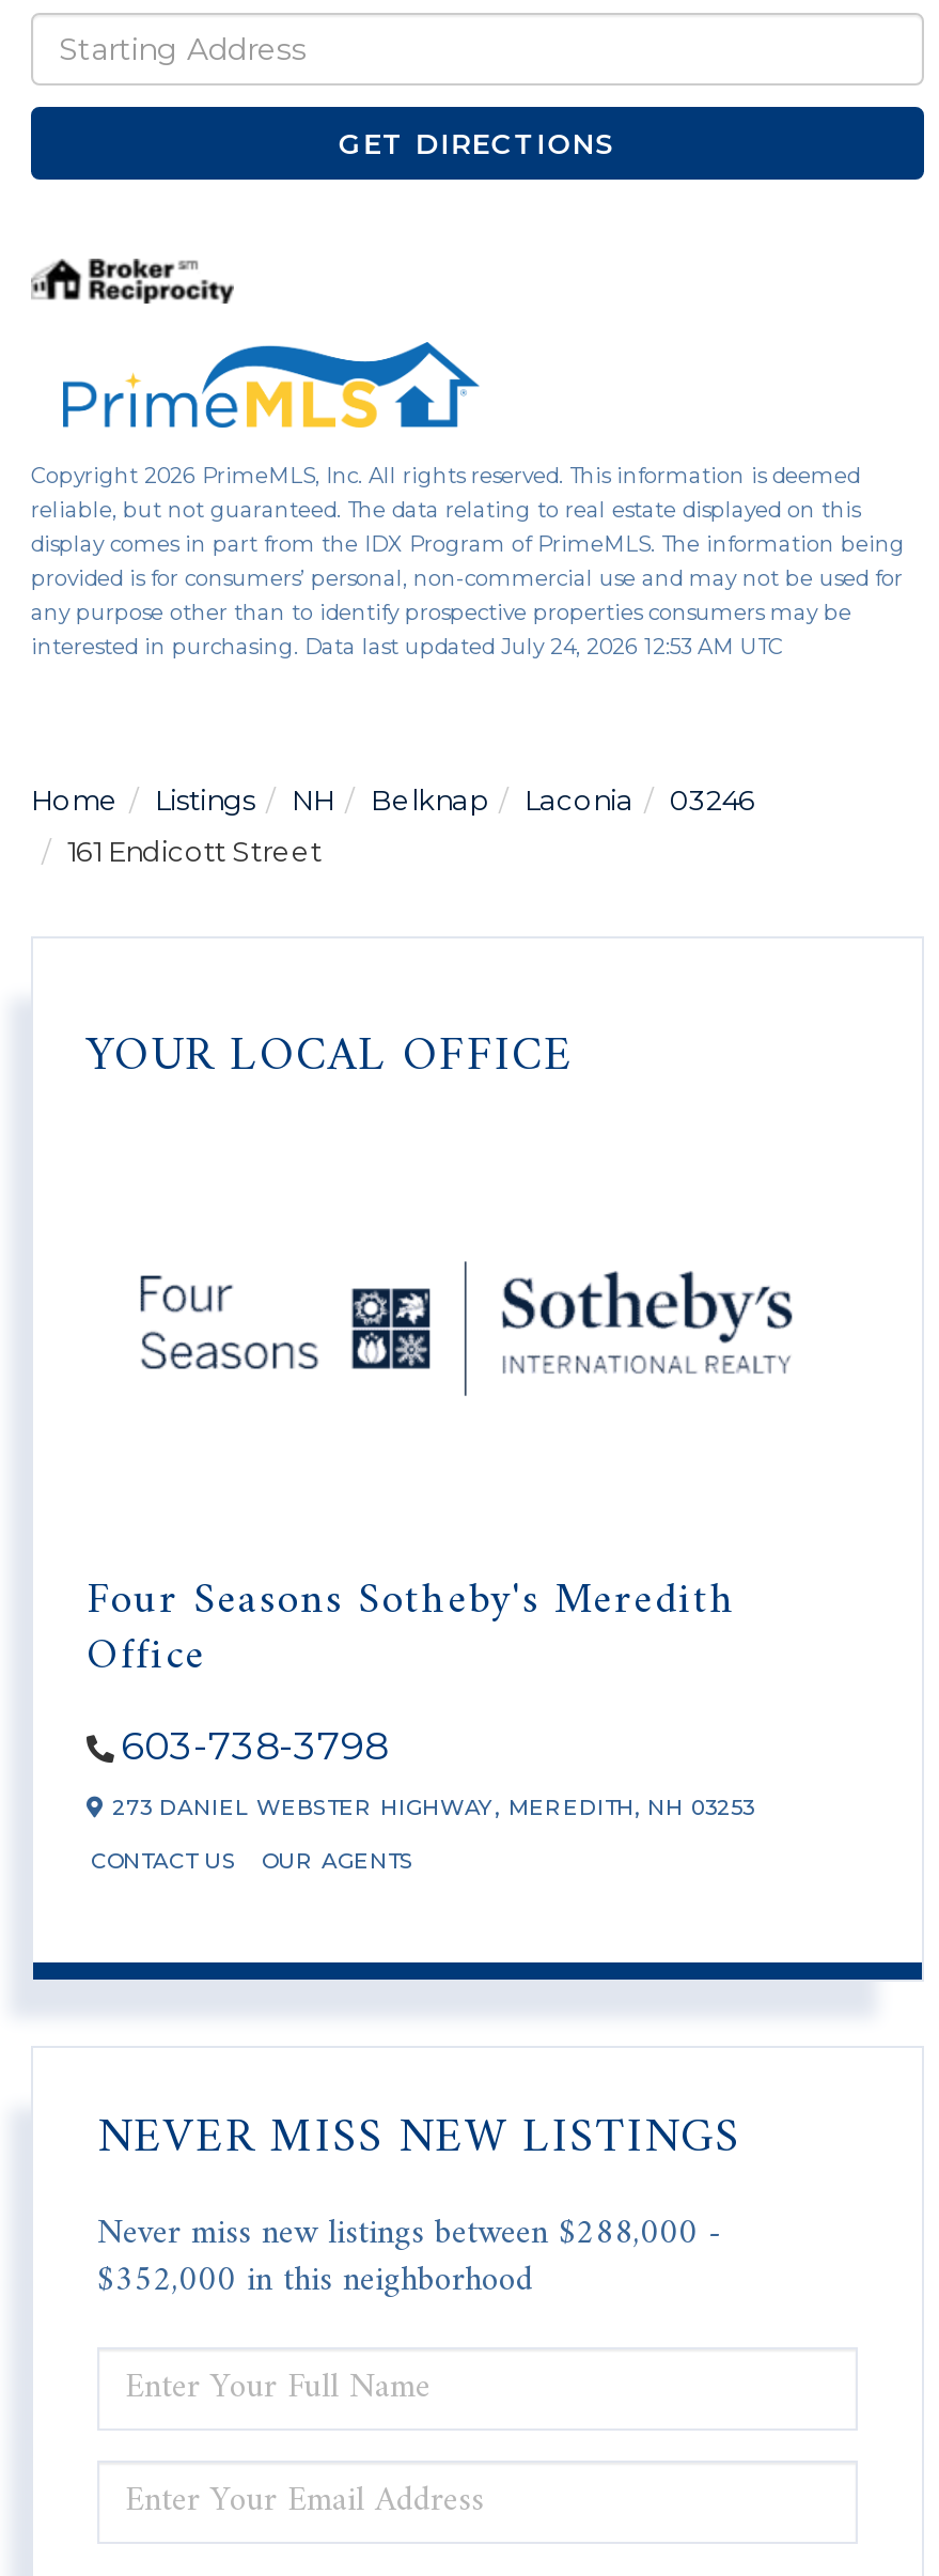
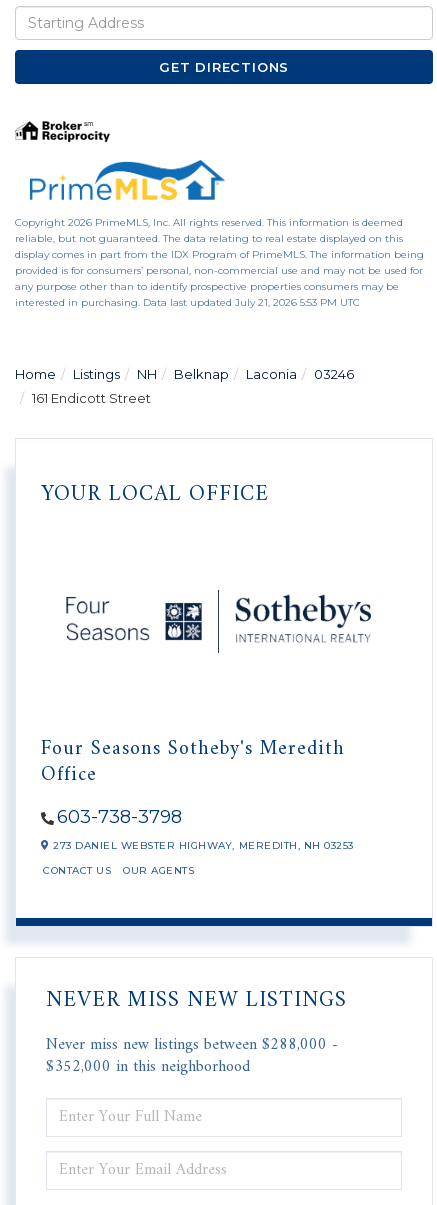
- interested in purchasing. Data last updated July 24, 2026 12:53 AM UTC
+ interested in purchasing. Data last updated July 21, 2026 5:53 PM UTC
